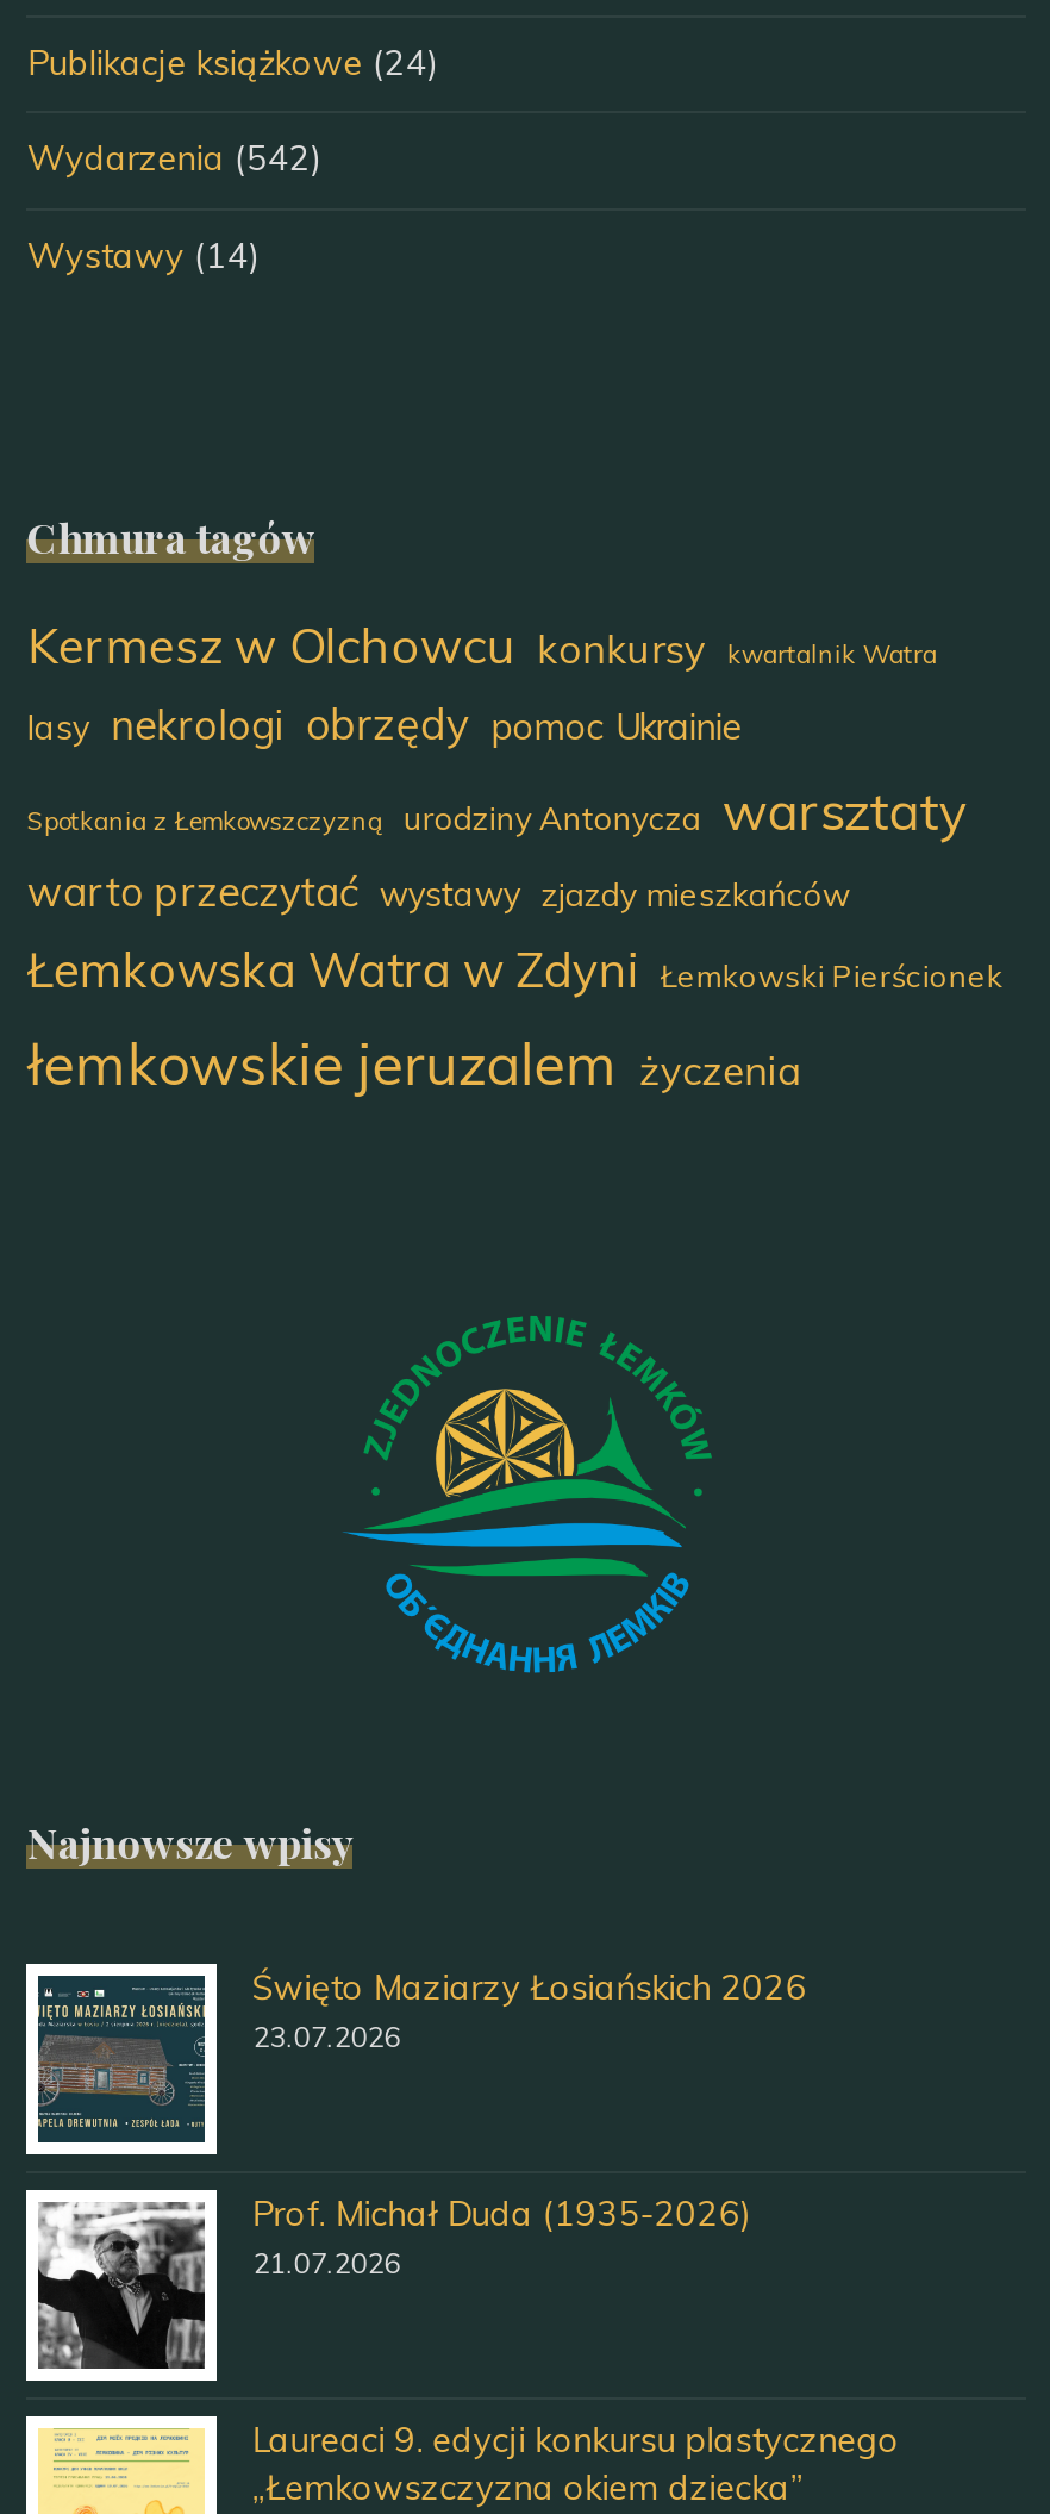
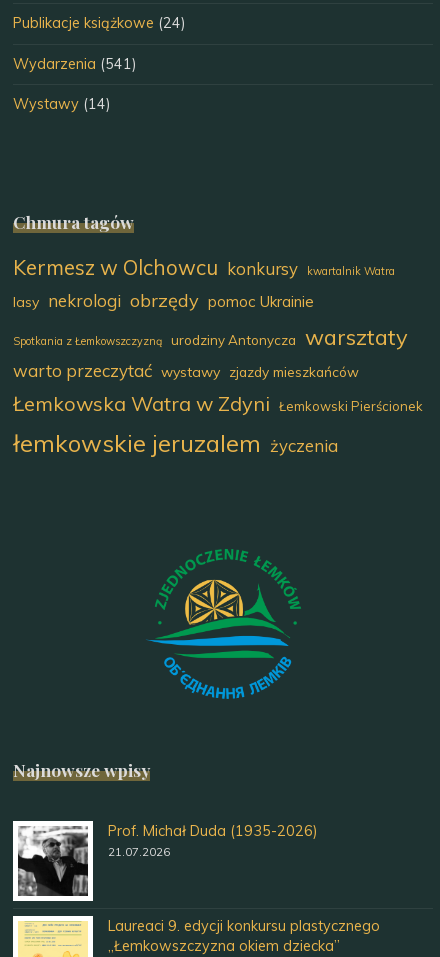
- Wydarzenia (542)
+ Wydarzenia (541)

- [image]
- Święto Maziarzy Łosiańskich 2026
- 23.07.2026
